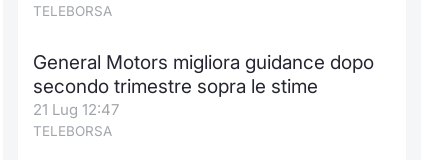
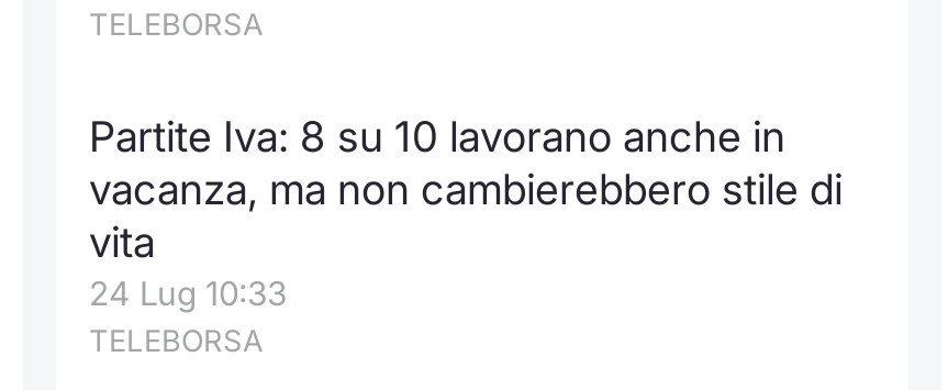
- General Motors migliora guidance dopo
- secondo trimestre sopra le stime
- 21 Lug 12:47
+ Partite Iva: 8 su 10 lavorano anche in
+ vacanza, ma non cambierebbero stile di
+ vita
+ 24 Lug 10:33
